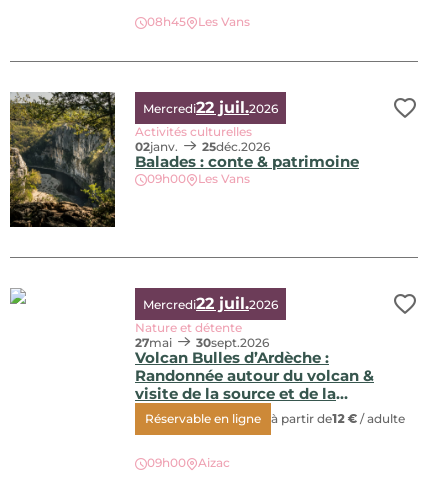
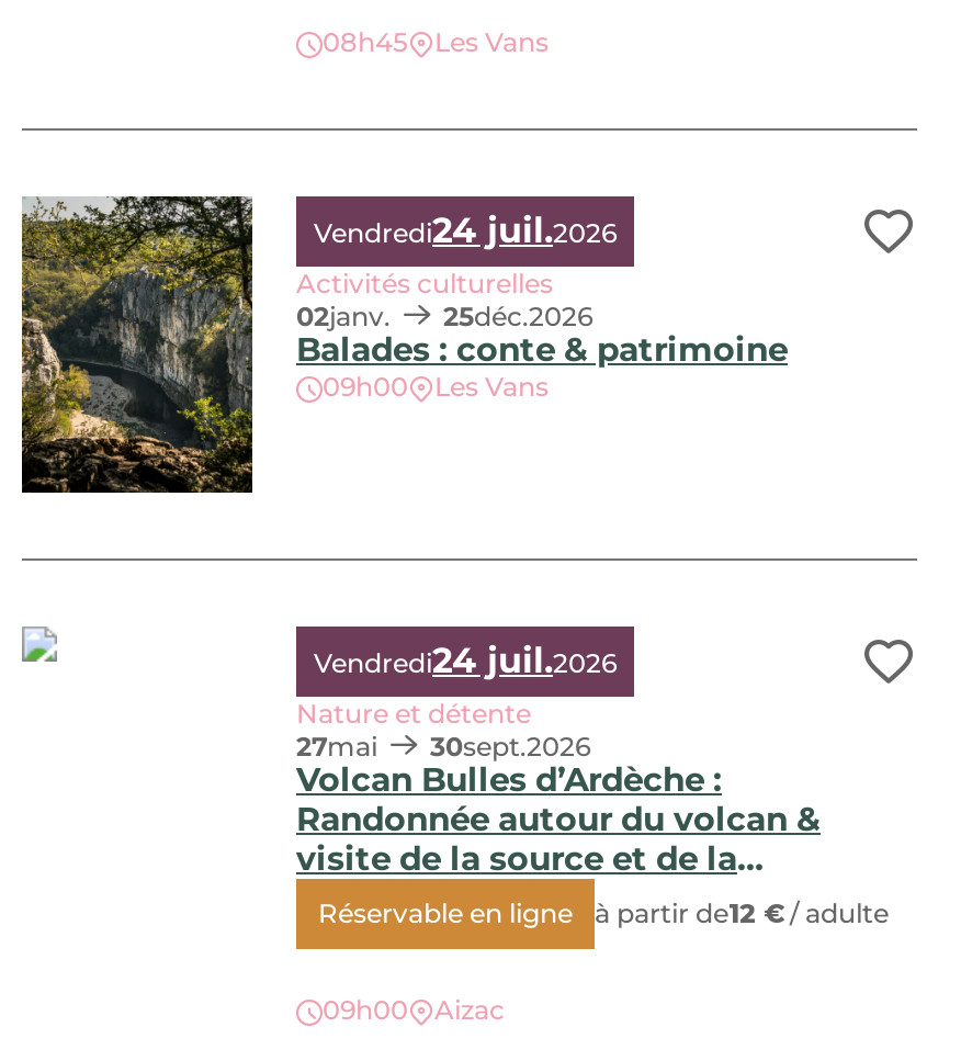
- Mercredi22 juil.2026
+ Vendredi24 juil.2026

- Mercredi22 juil.2026
+ Vendredi24 juil.2026
